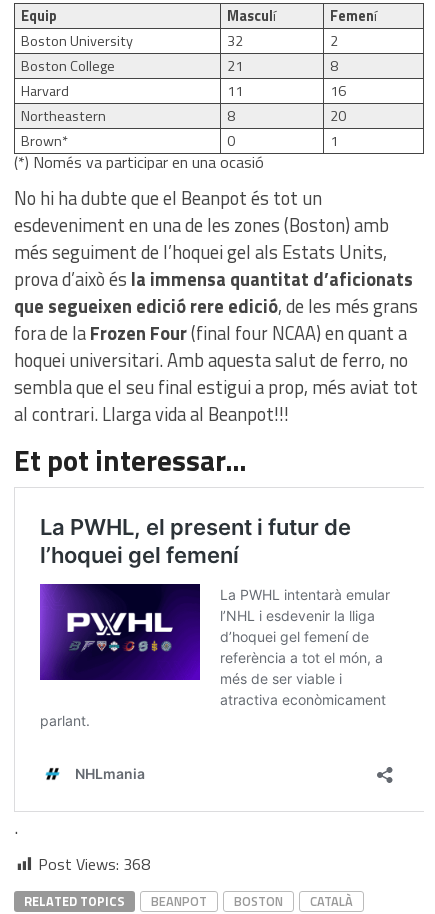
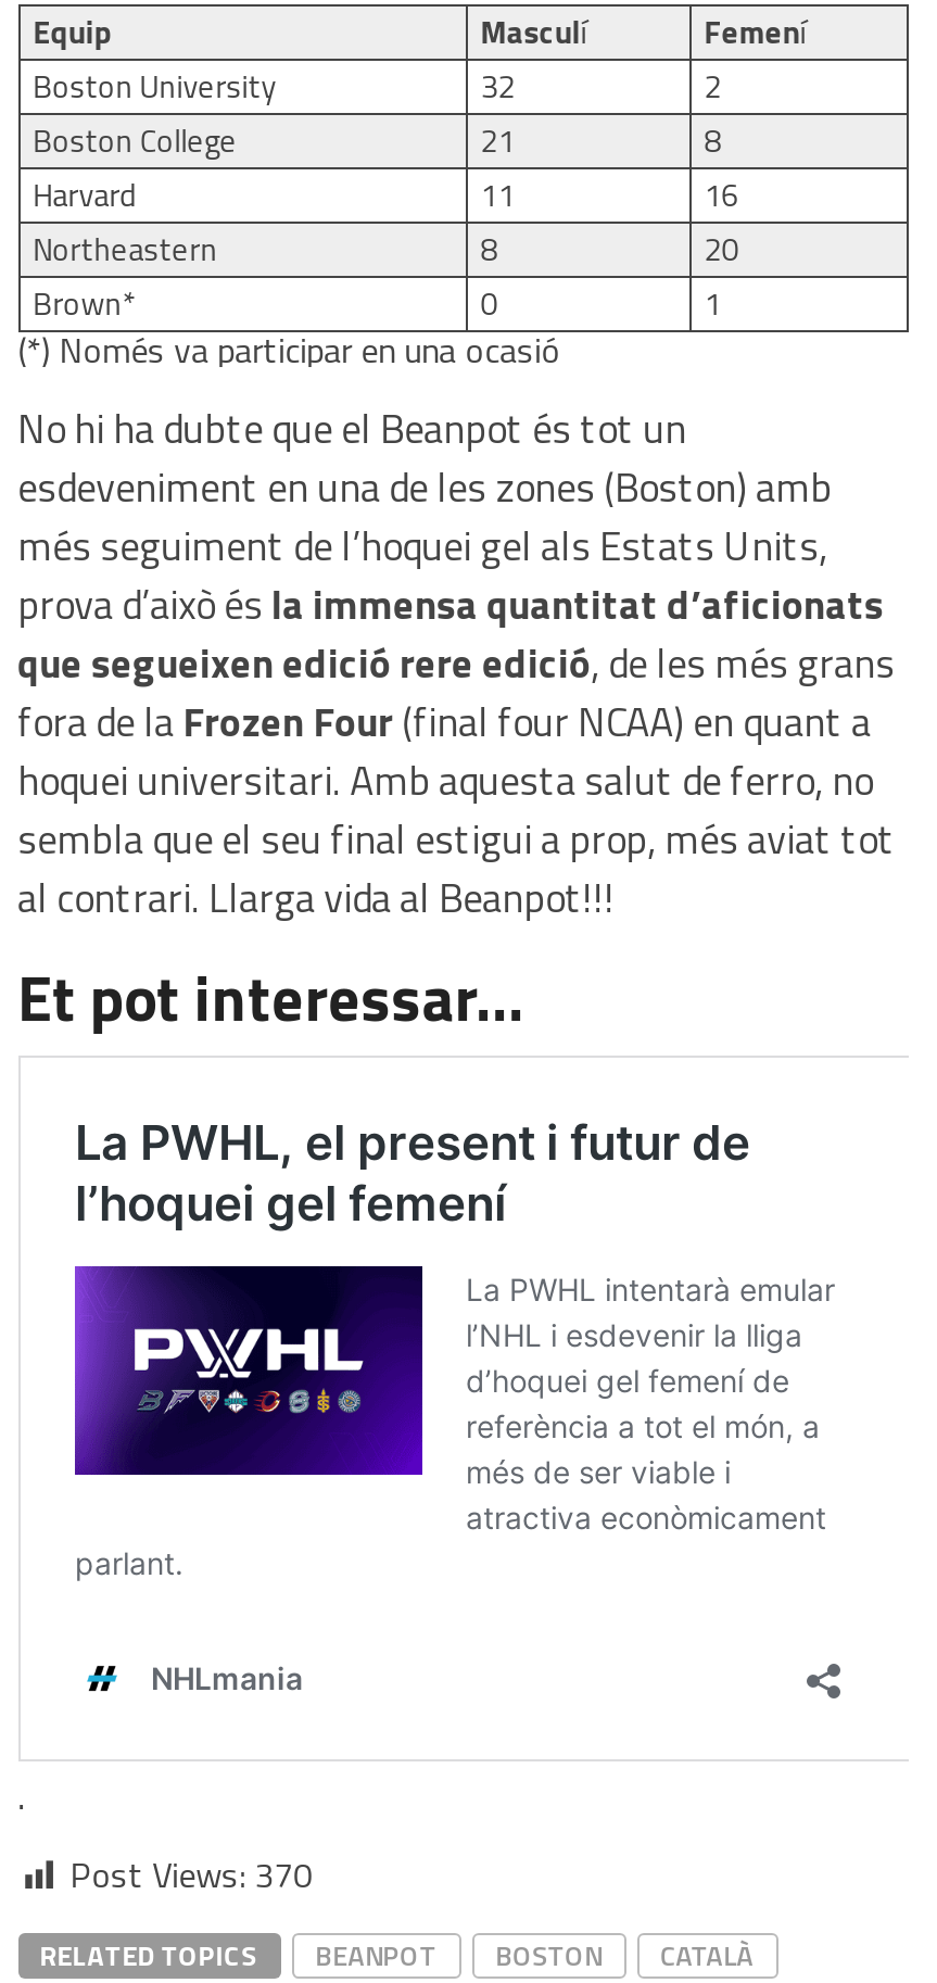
- Post Views: 368
+ Post Views: 370
